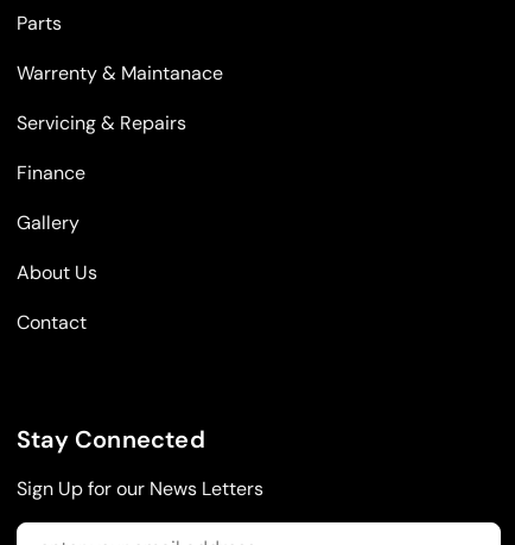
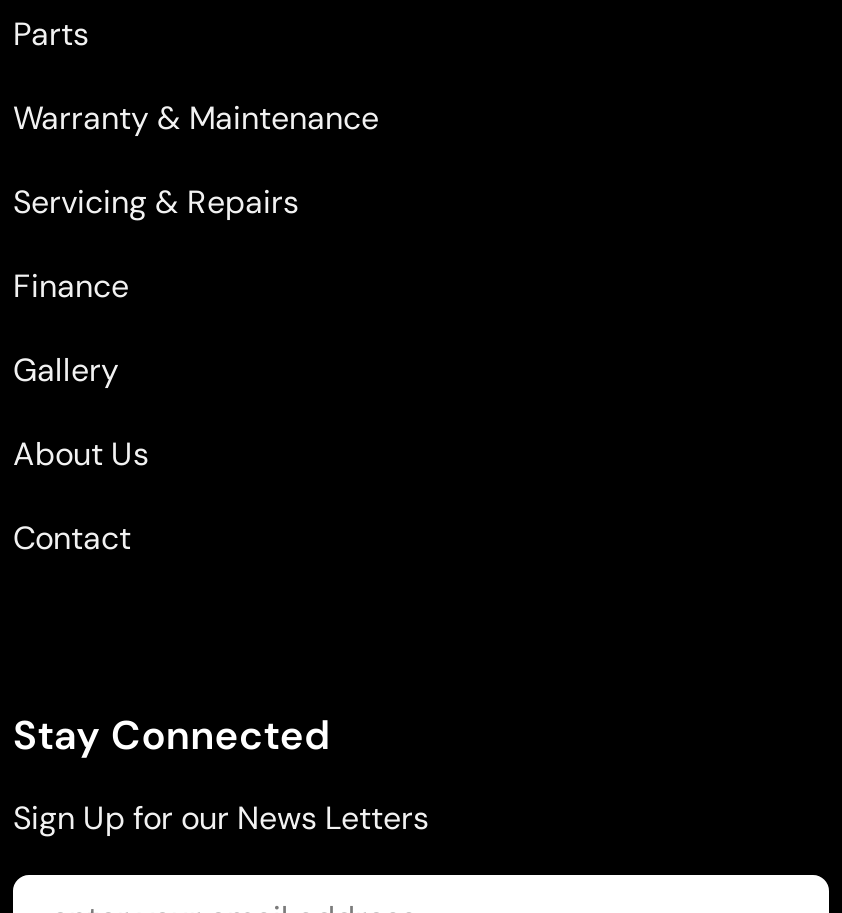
- Warrenty & Maintanace
+ Warranty & Maintenance
